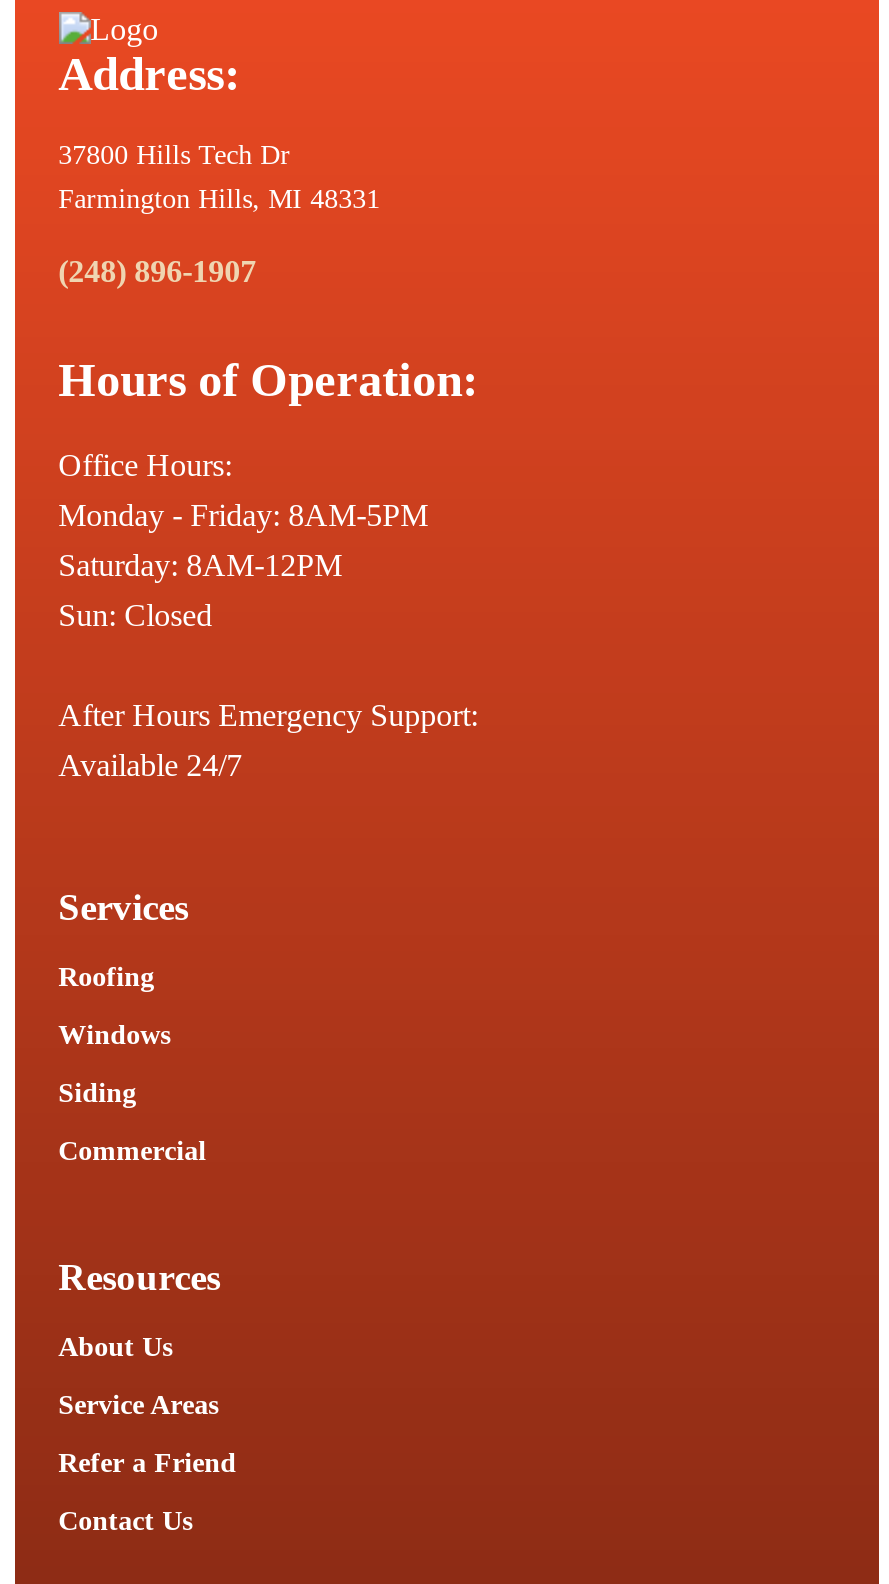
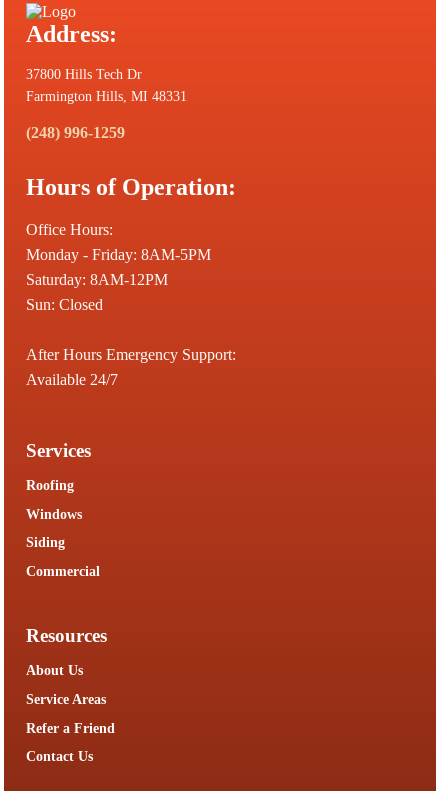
- (248) 896-1907
+ (248) 996-1259
